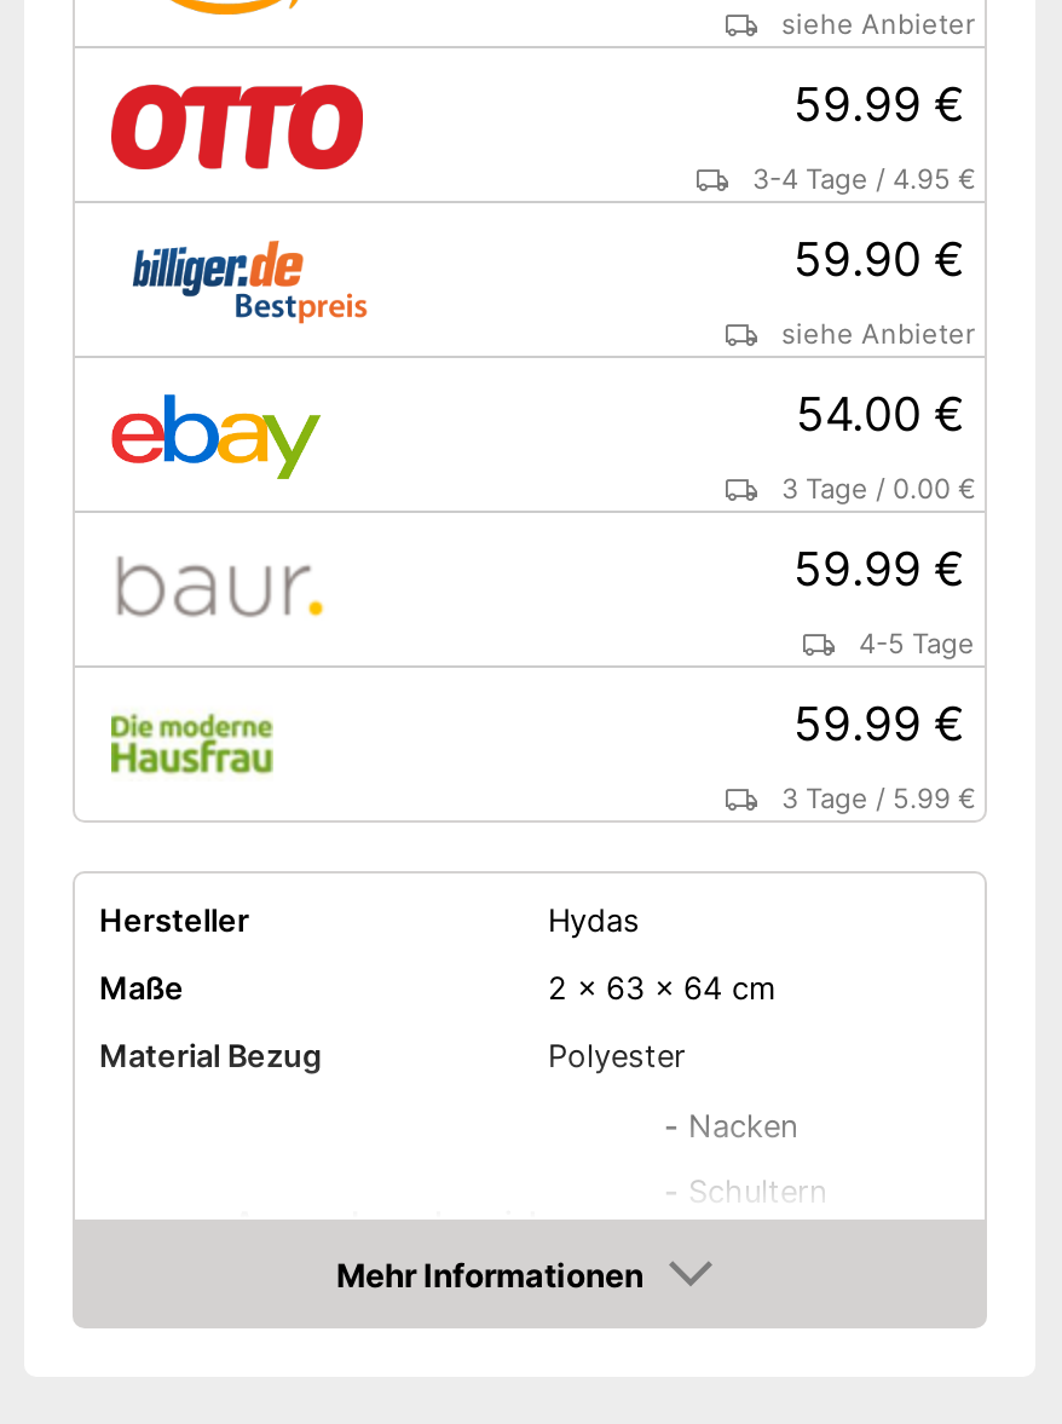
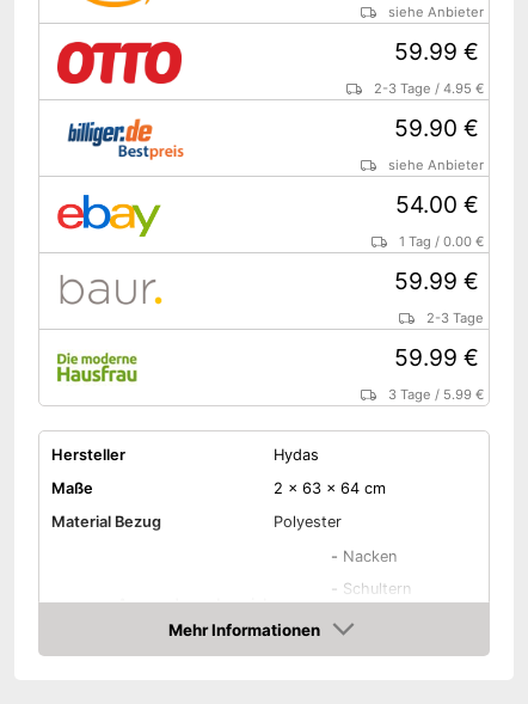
- 3-4 Tage / 4.95 €
+ 2-3 Tage / 4.95 €

- 3 Tage / 0.00 €
+ 1 Tag / 0.00 €

- 4-5 Tage
+ 2-3 Tage
